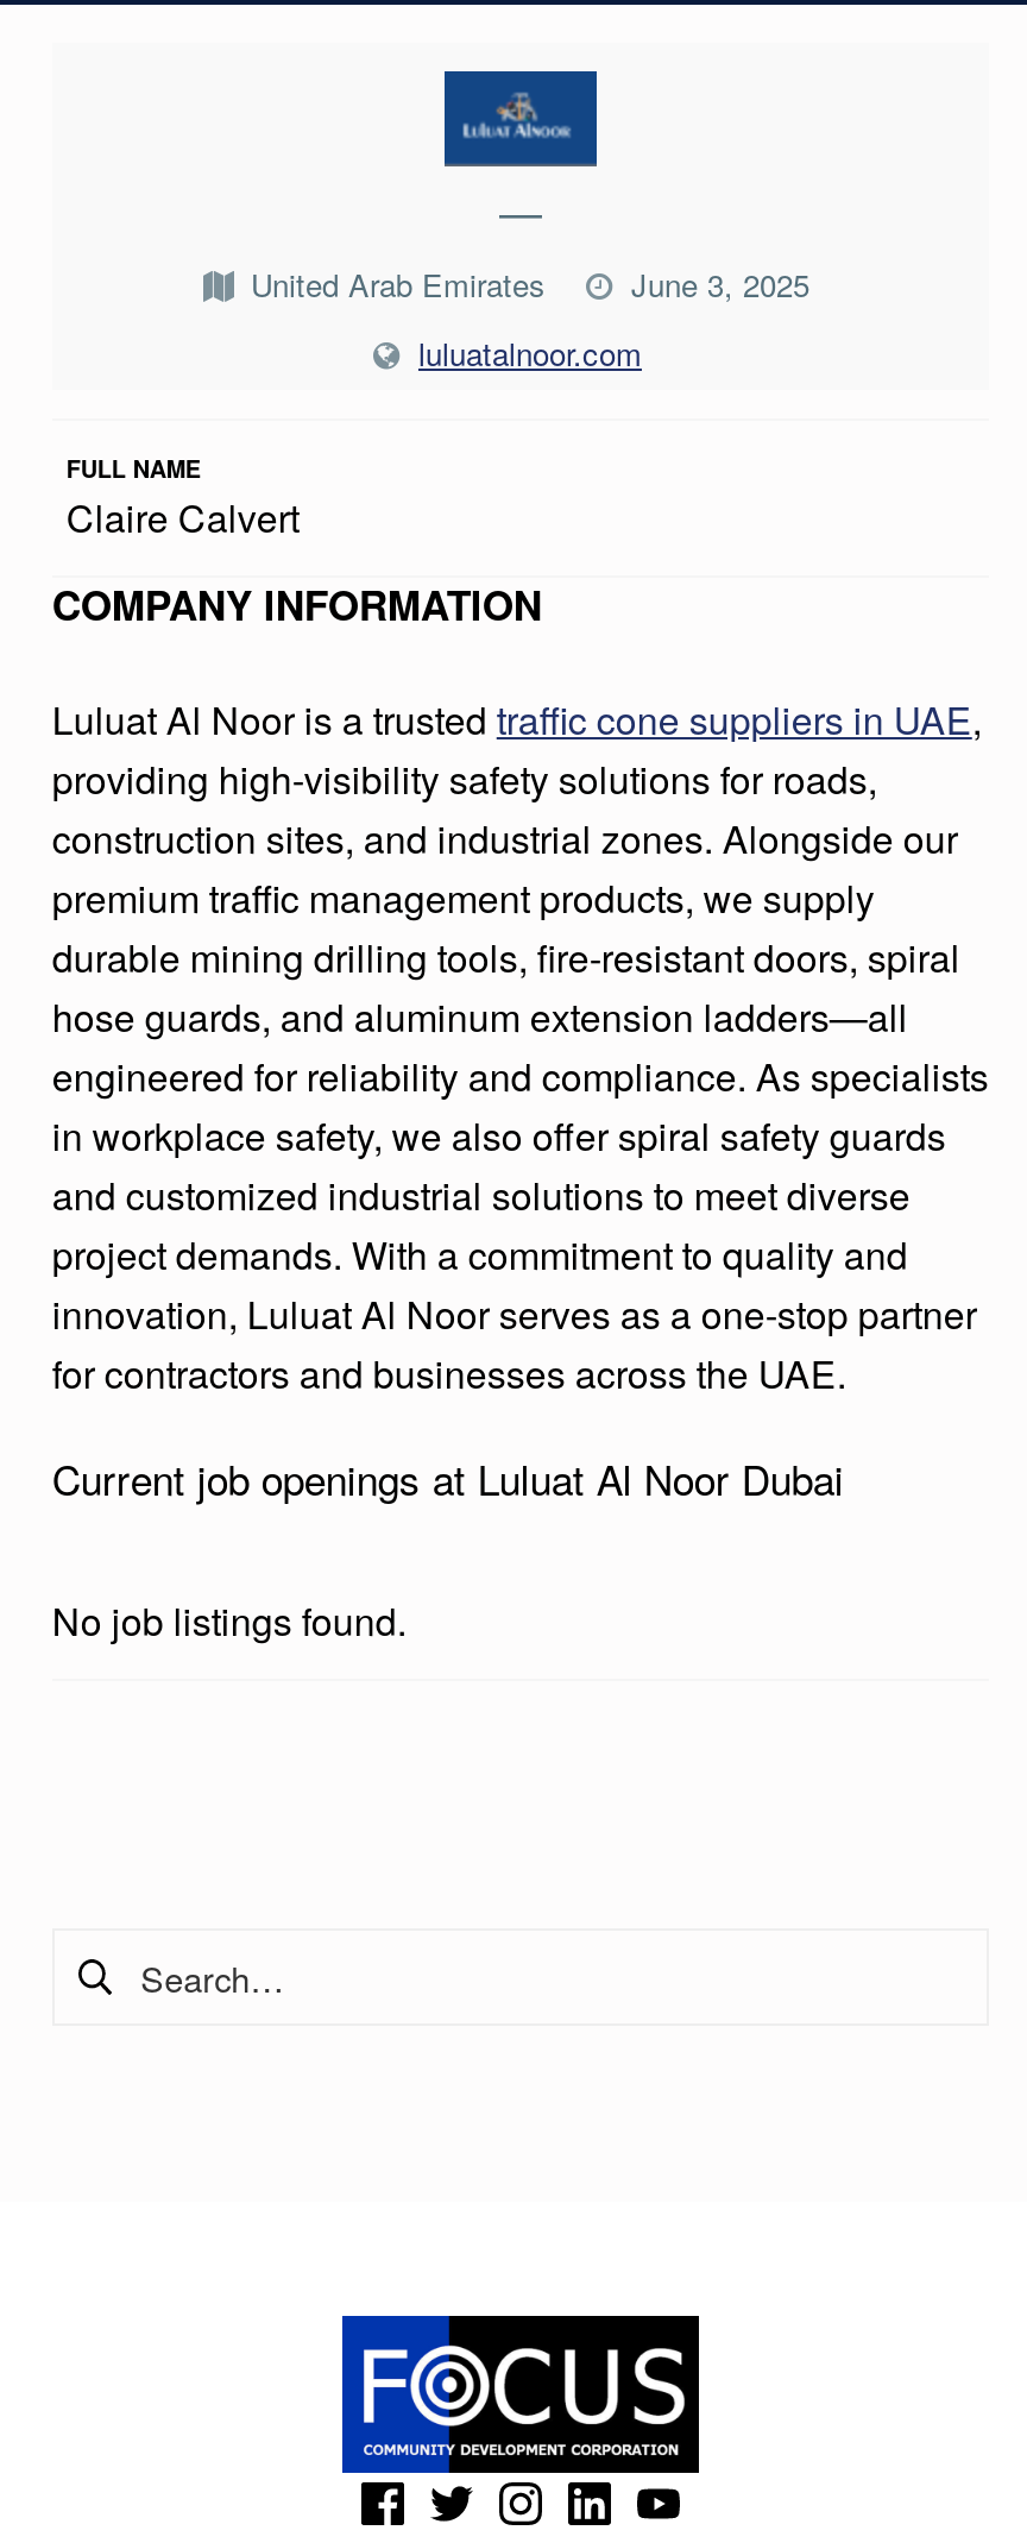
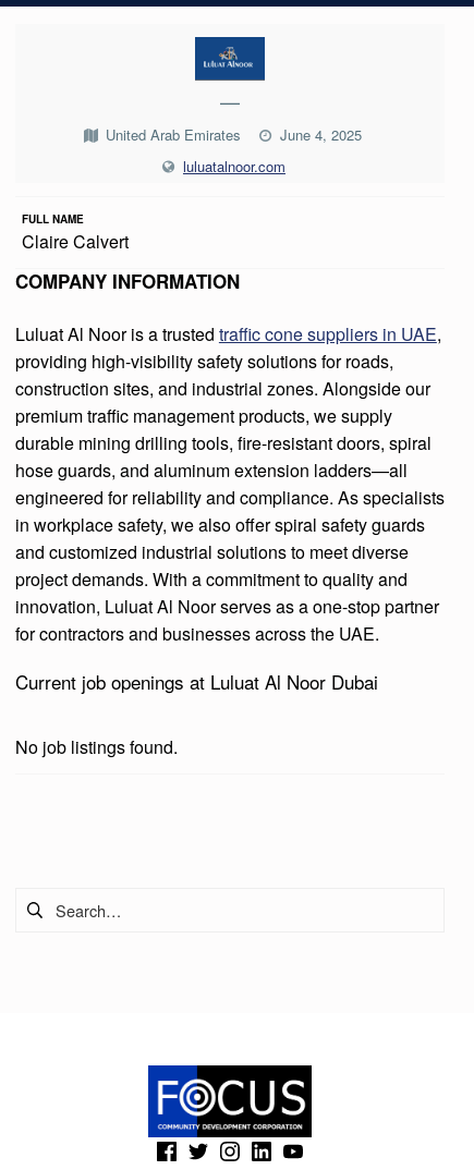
- United Arab Emirates June 3, 2025
+ United Arab Emirates June 4, 2025
